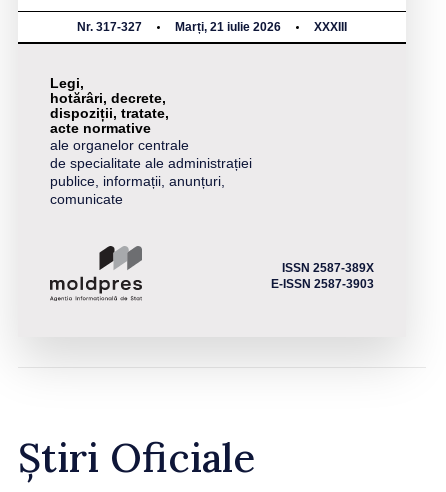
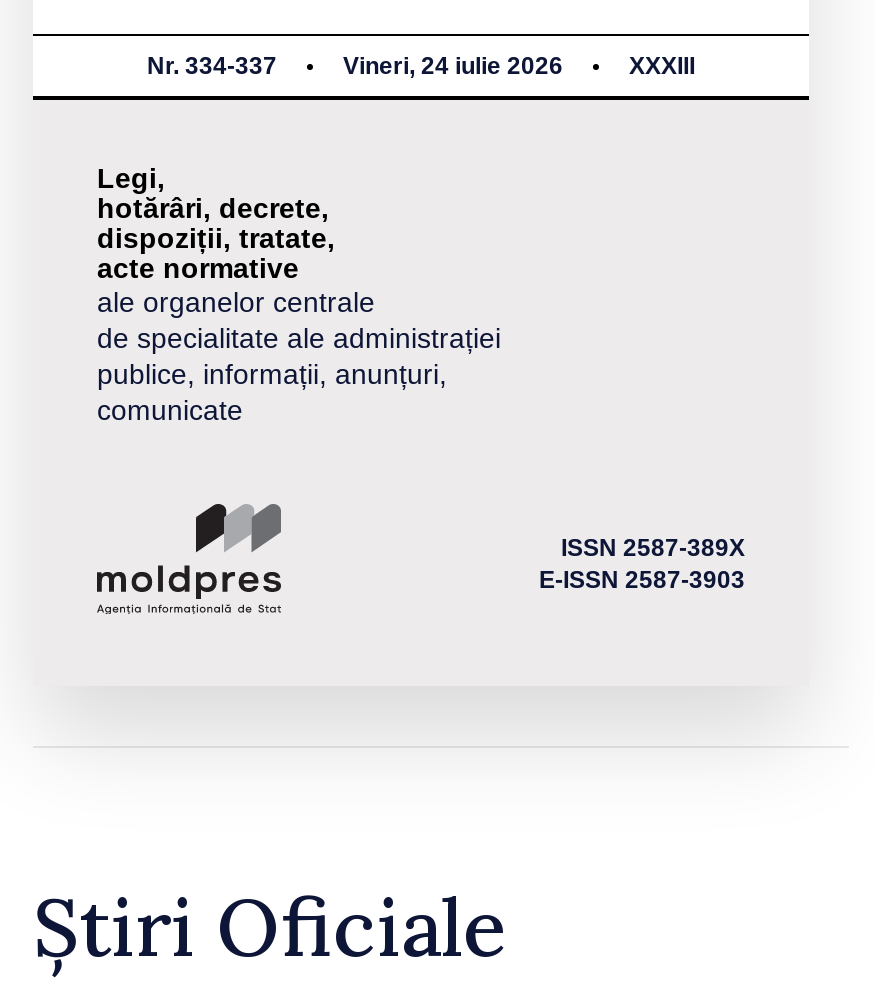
- Nr. 317-327
- Marți, 21 iulie 2026
+ Nr. 334-337
+ Vineri, 24 iulie 2026
